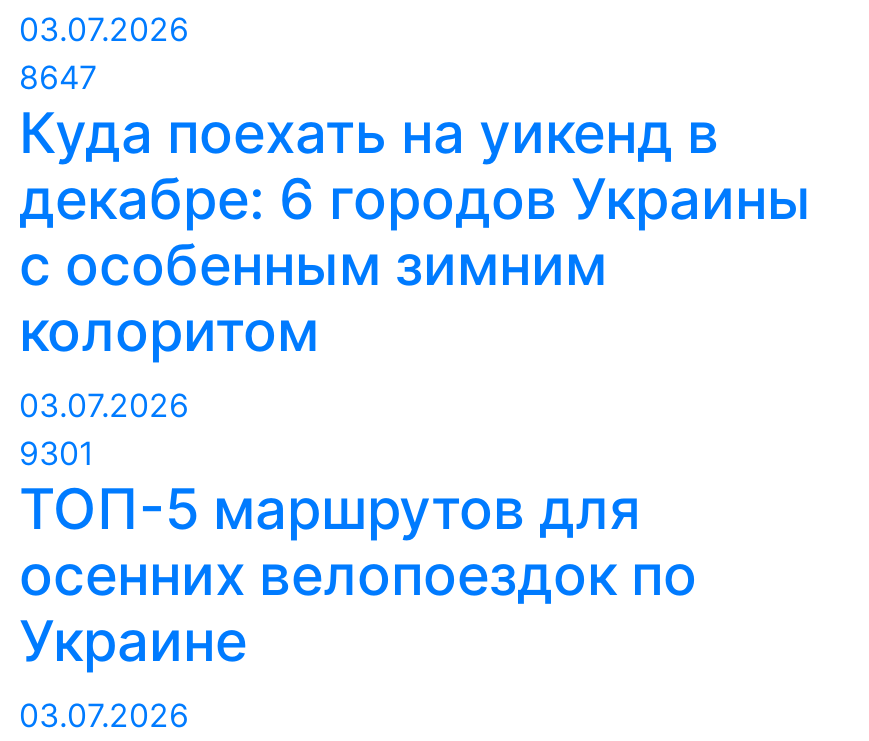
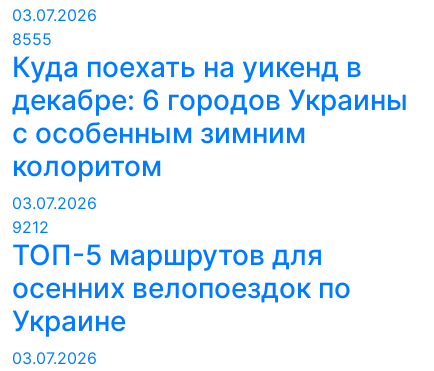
- 8647
+ 8555

- 9301
+ 9212
